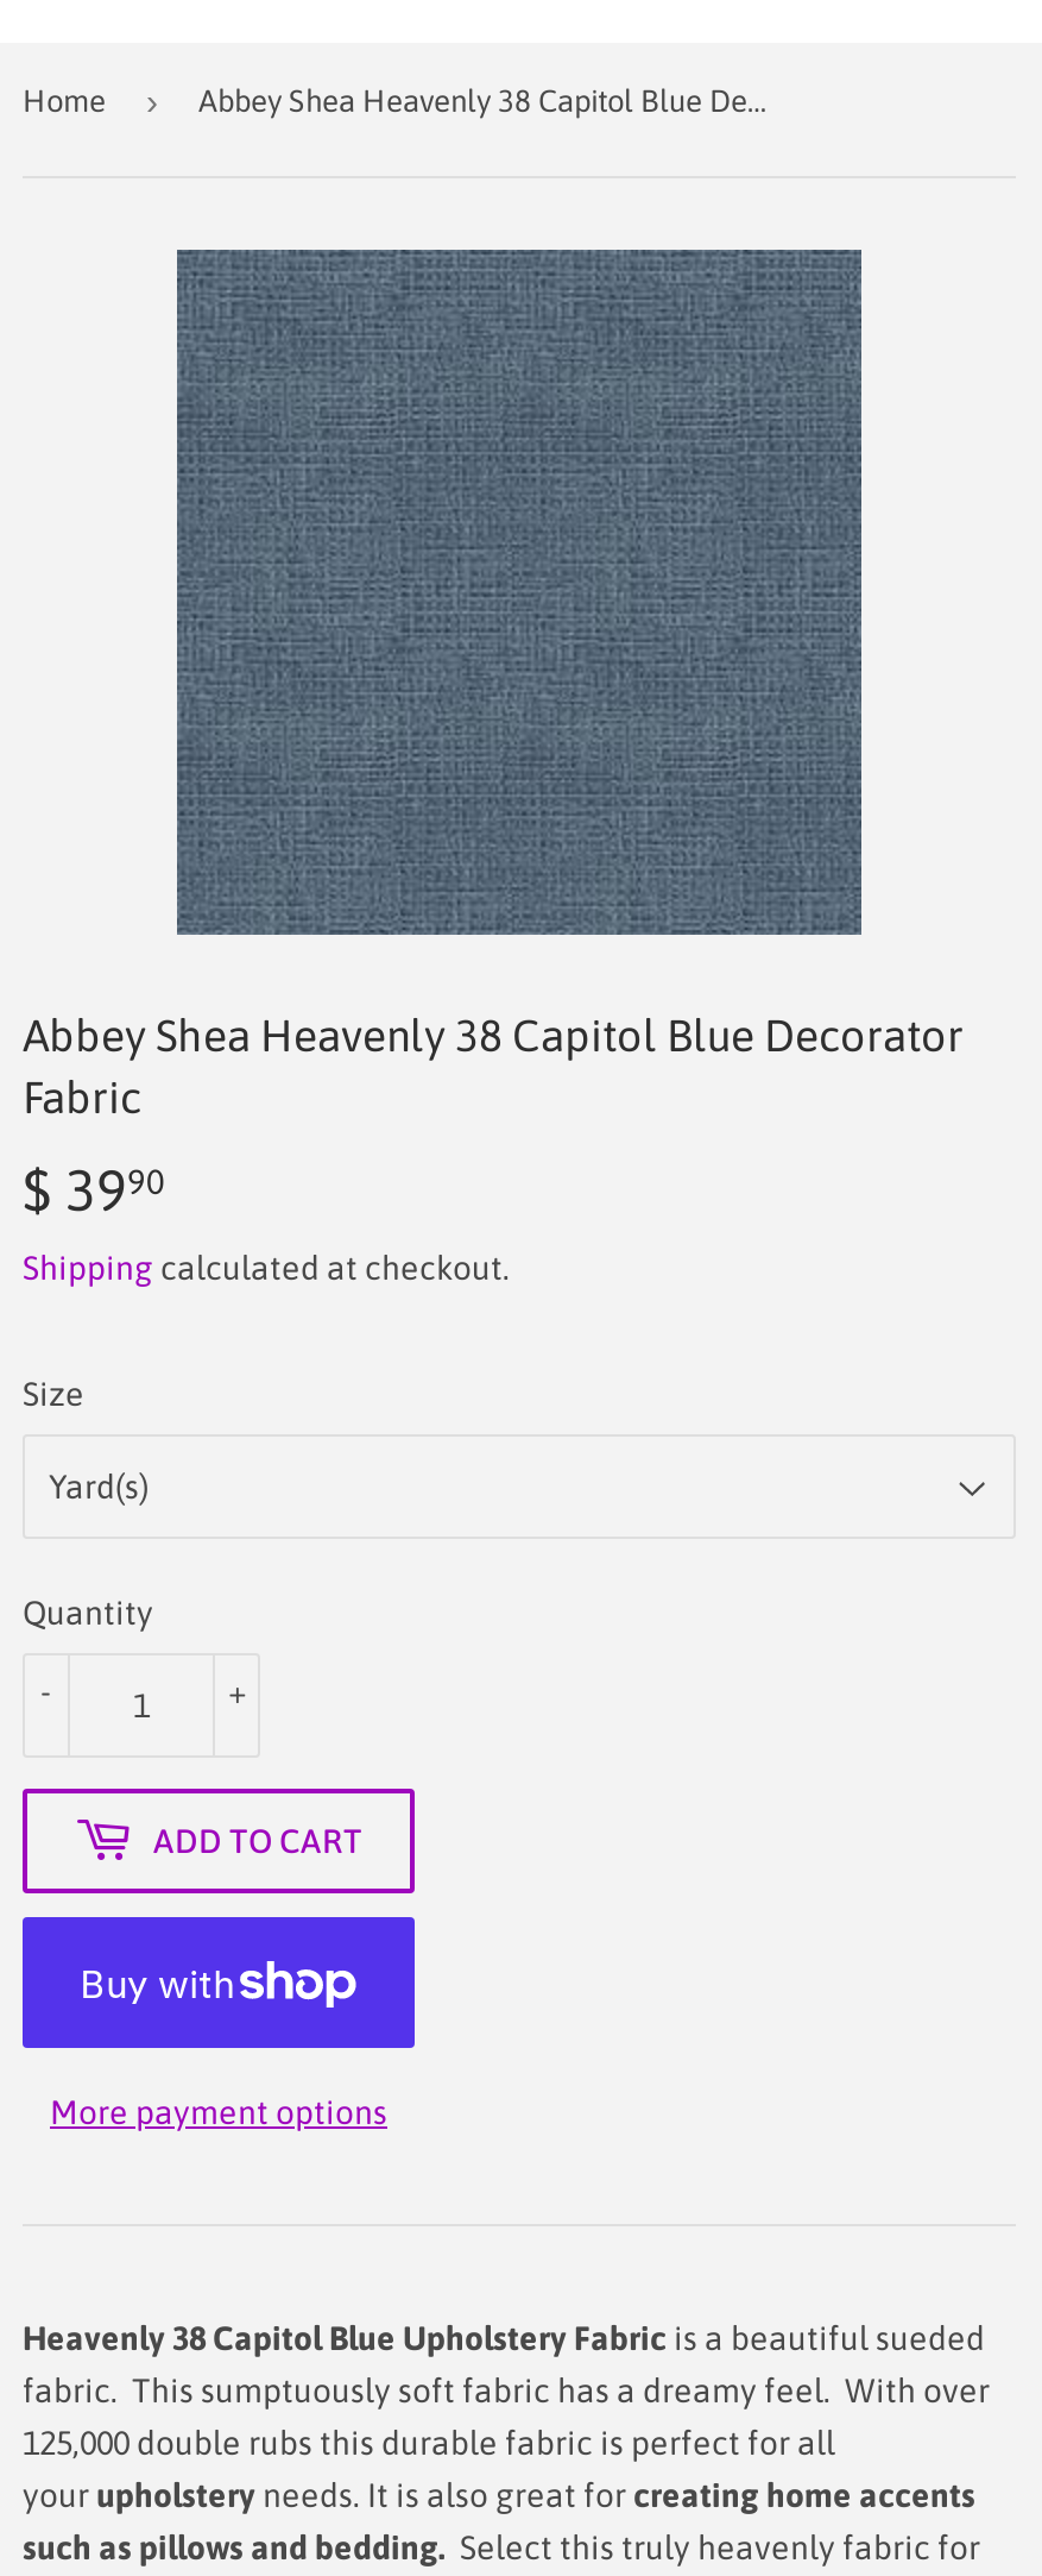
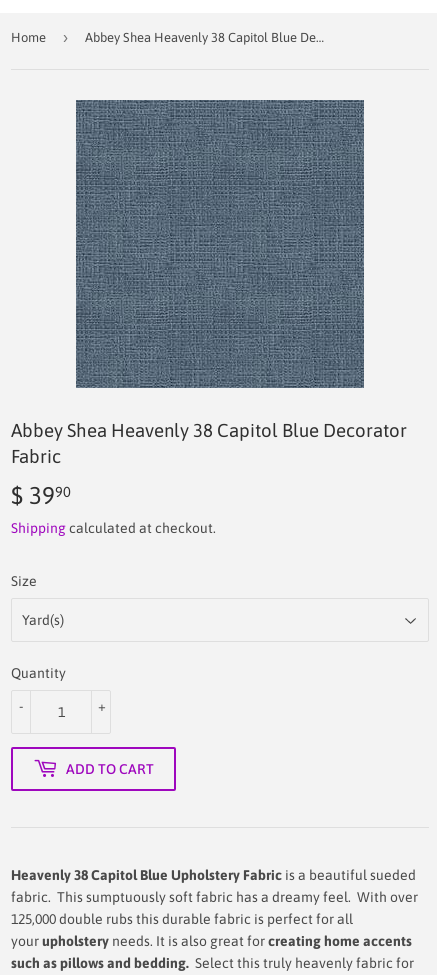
- [image]
- More payment options
